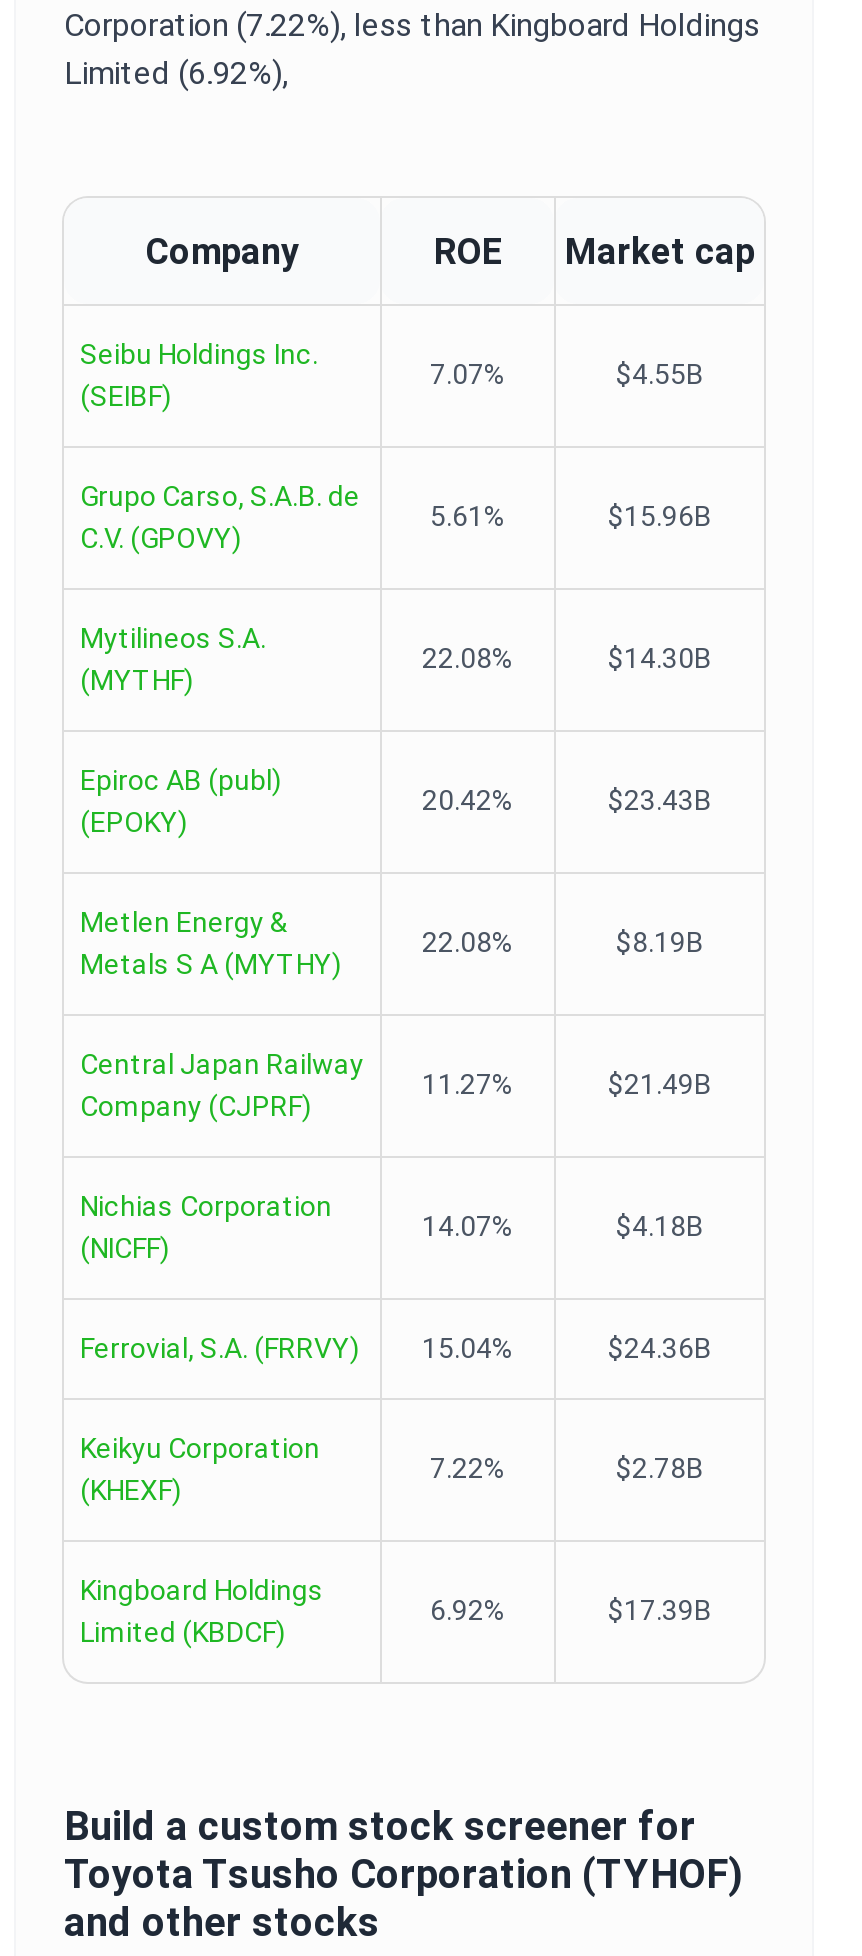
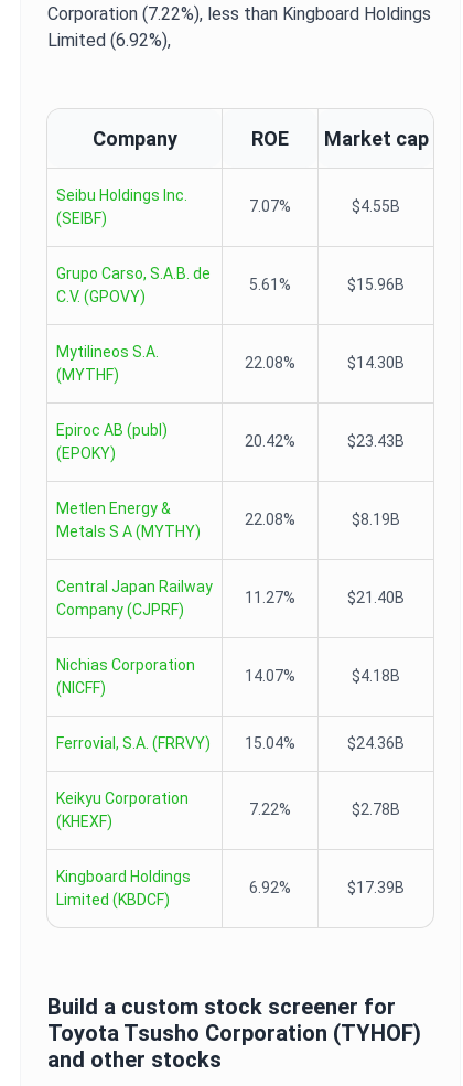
- $21.49B
+ $21.40B
